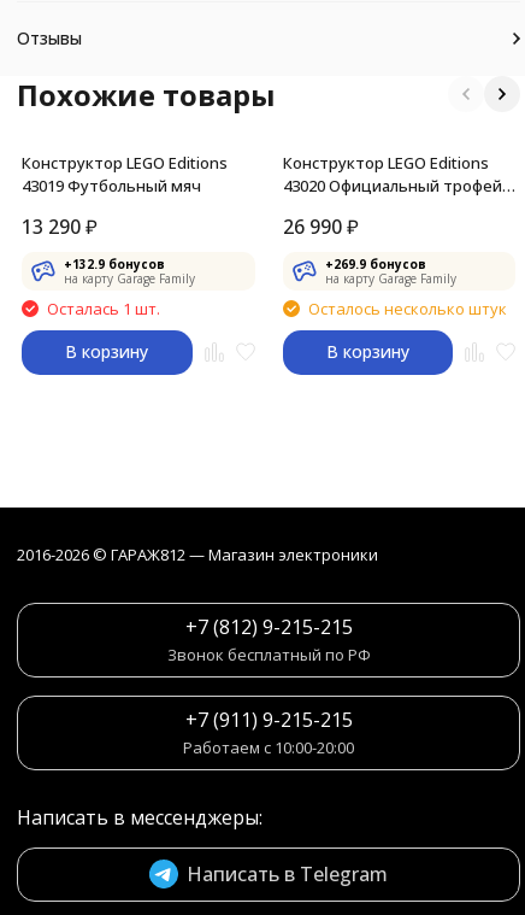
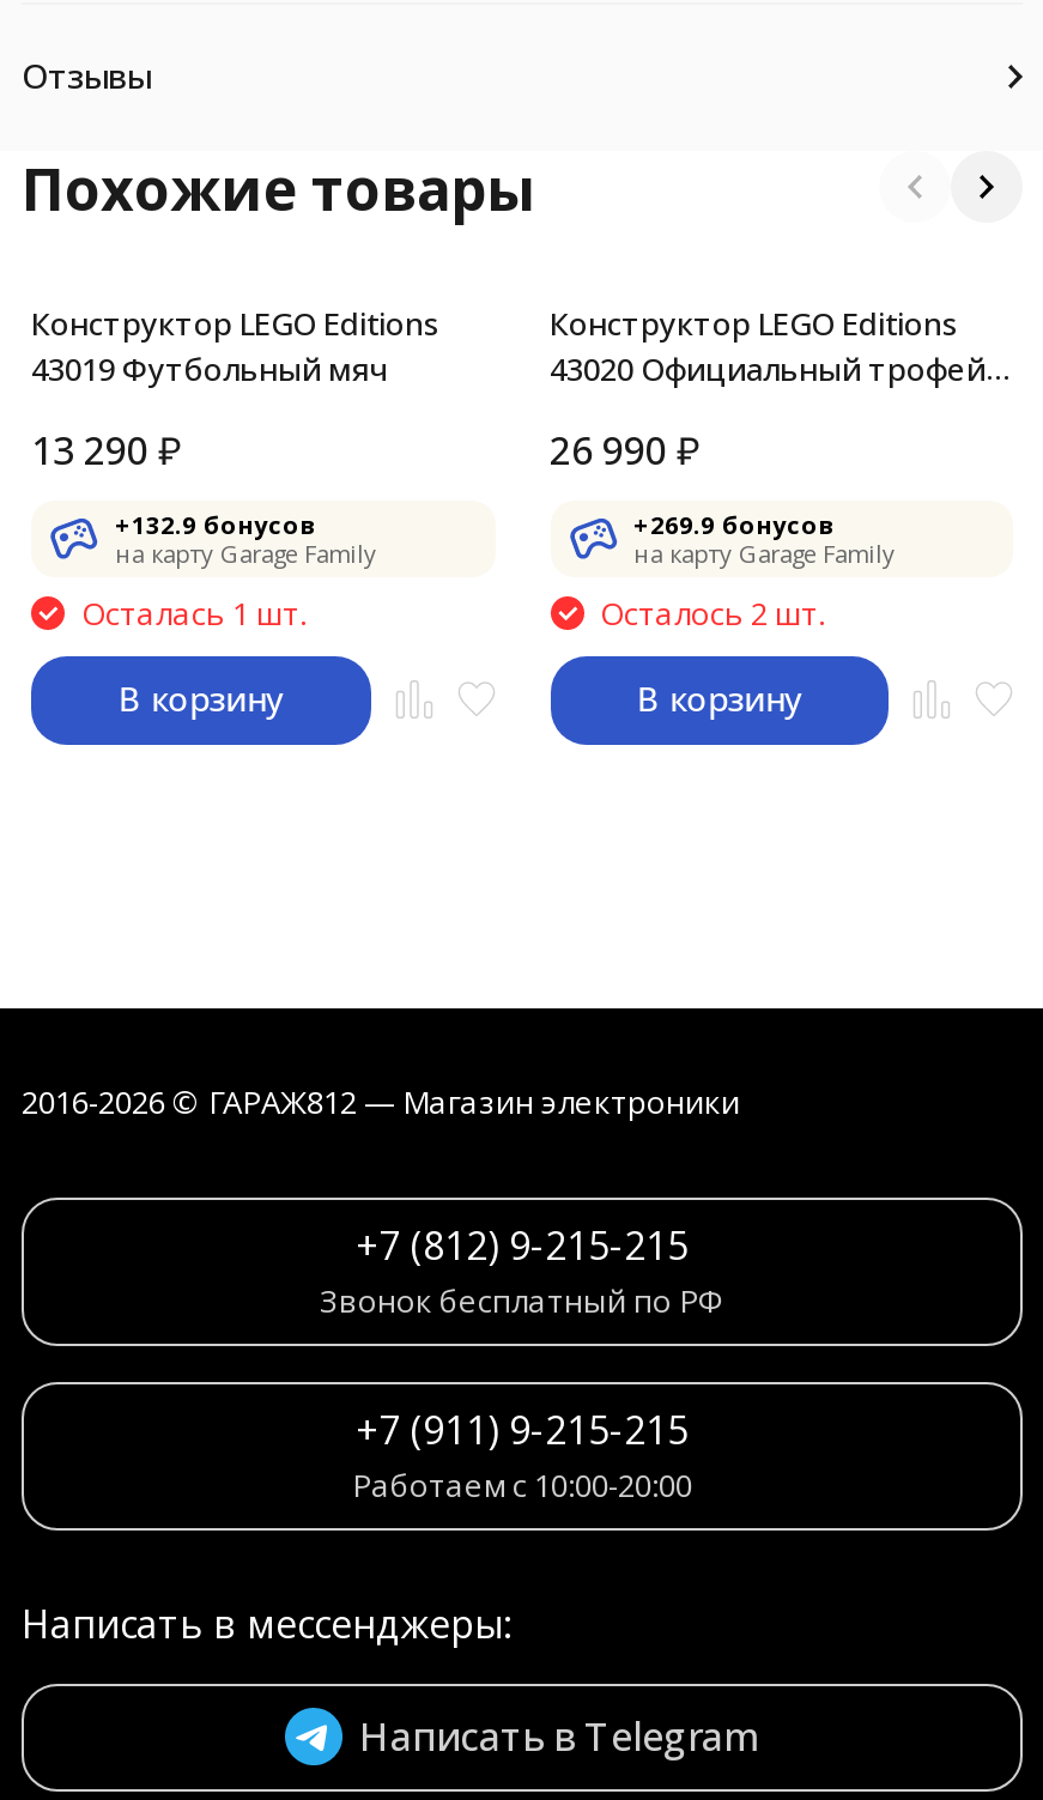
- Осталось несколько штук
+ Осталось 2 шт.
